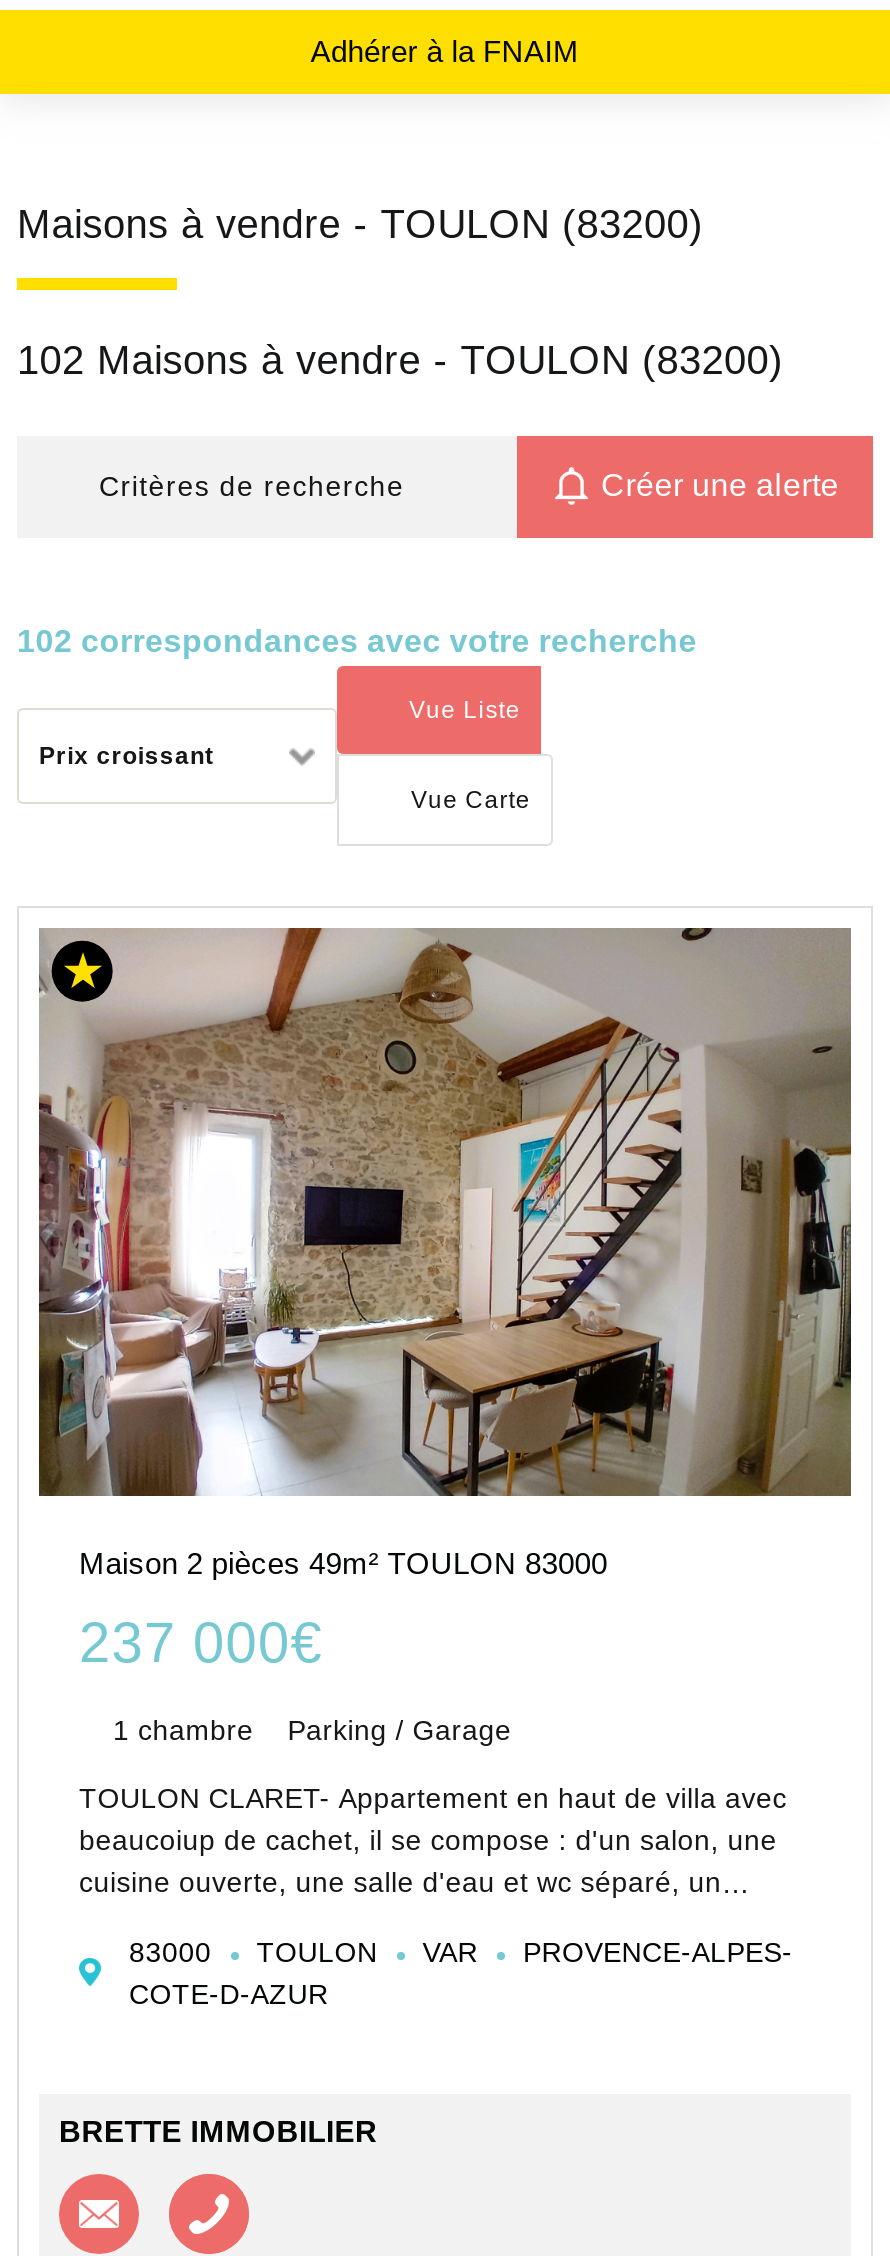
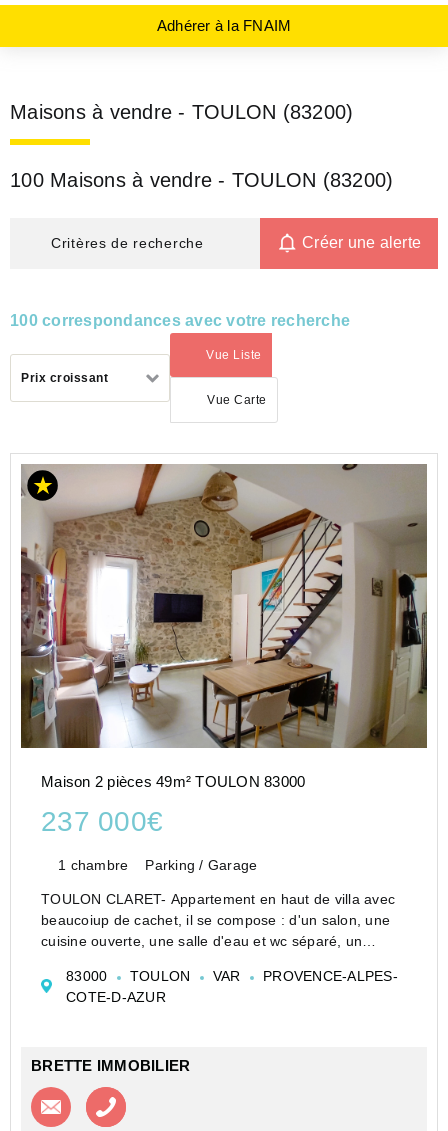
- 102 Maisons à vendre - TOULON (83200)
+ 100 Maisons à vendre - TOULON (83200)

- 102 correspondances avec votre recherche
+ 100 correspondances avec votre recherche
